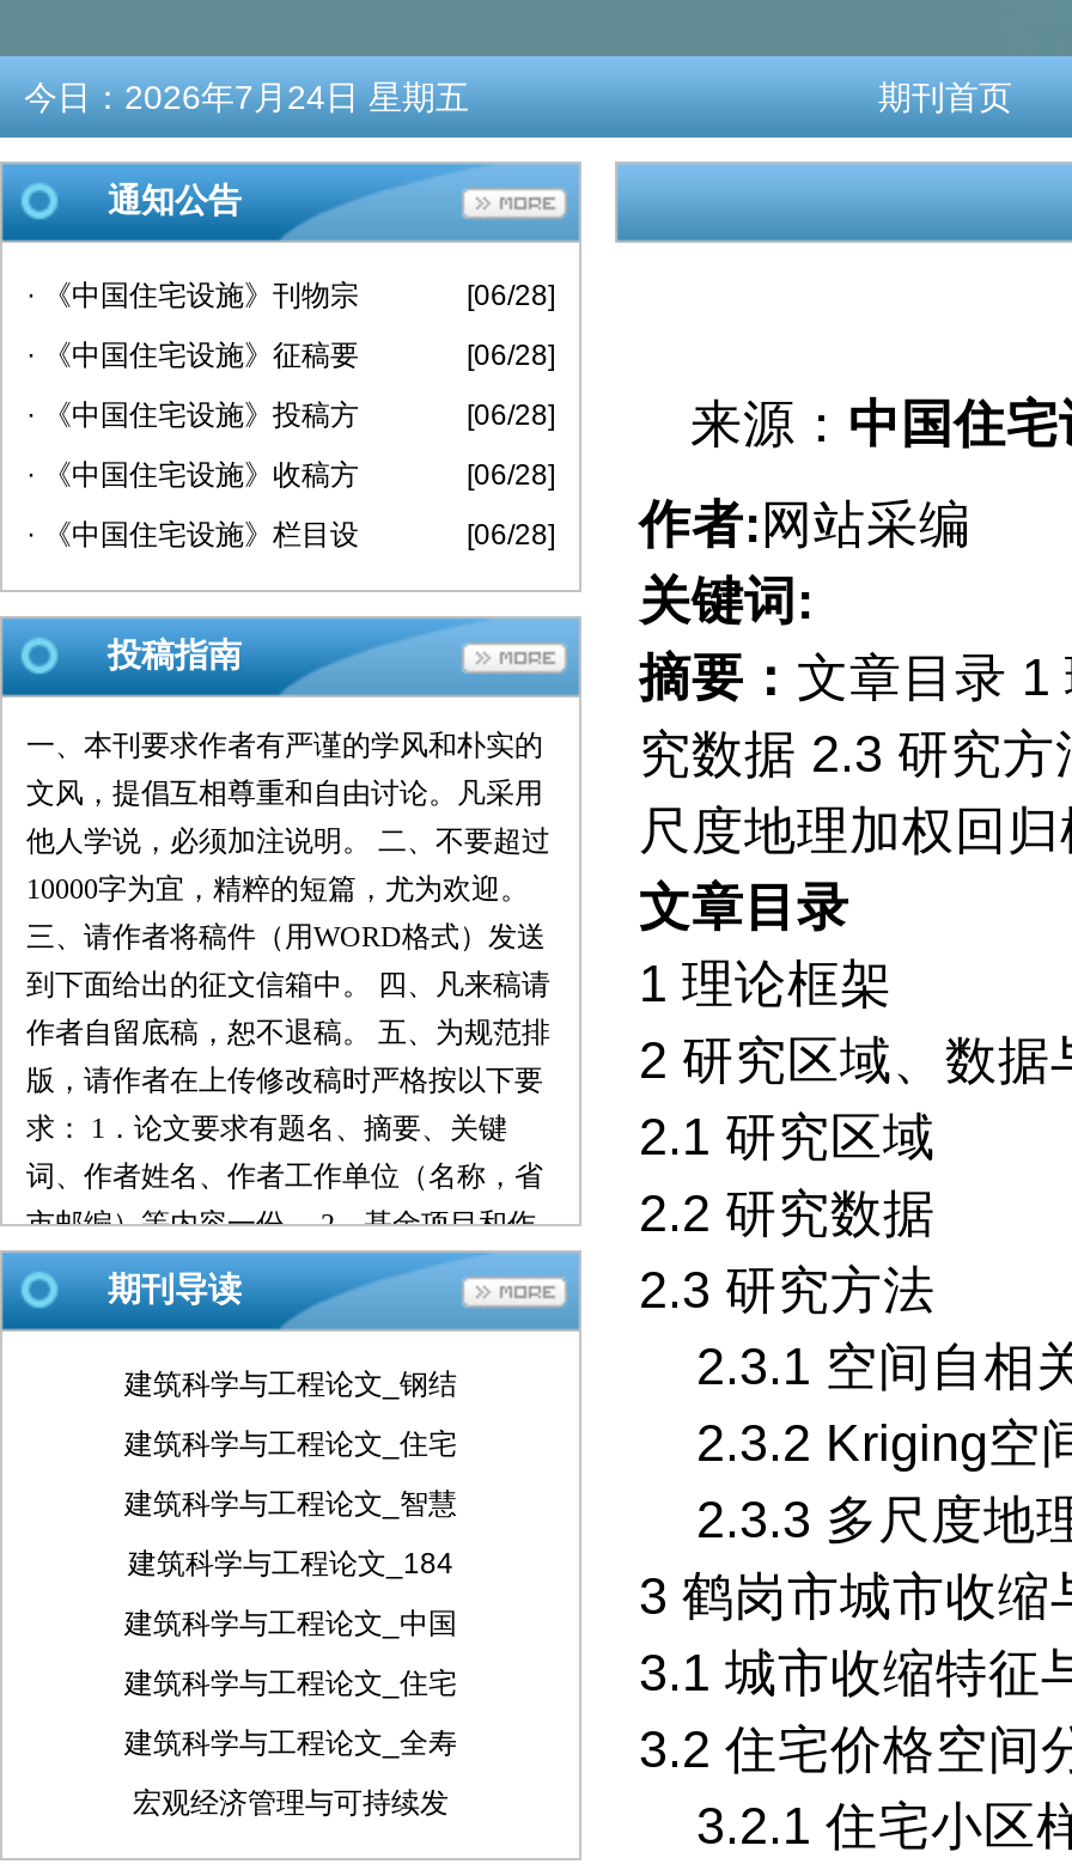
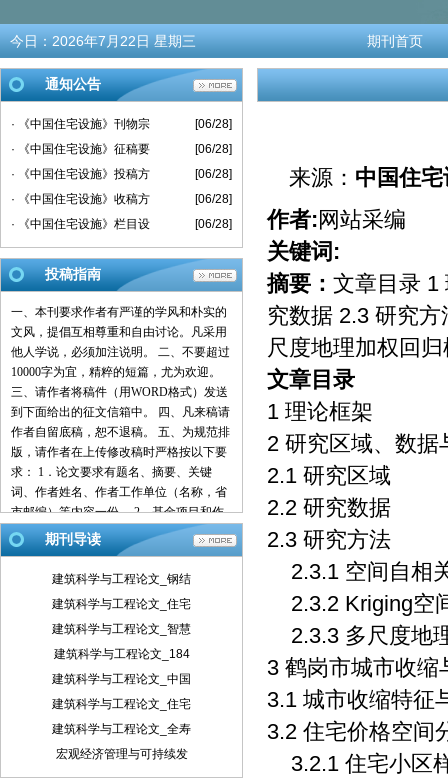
- 今日：2026年7月24日 星期五
+ 今日：2026年7月22日 星期三
